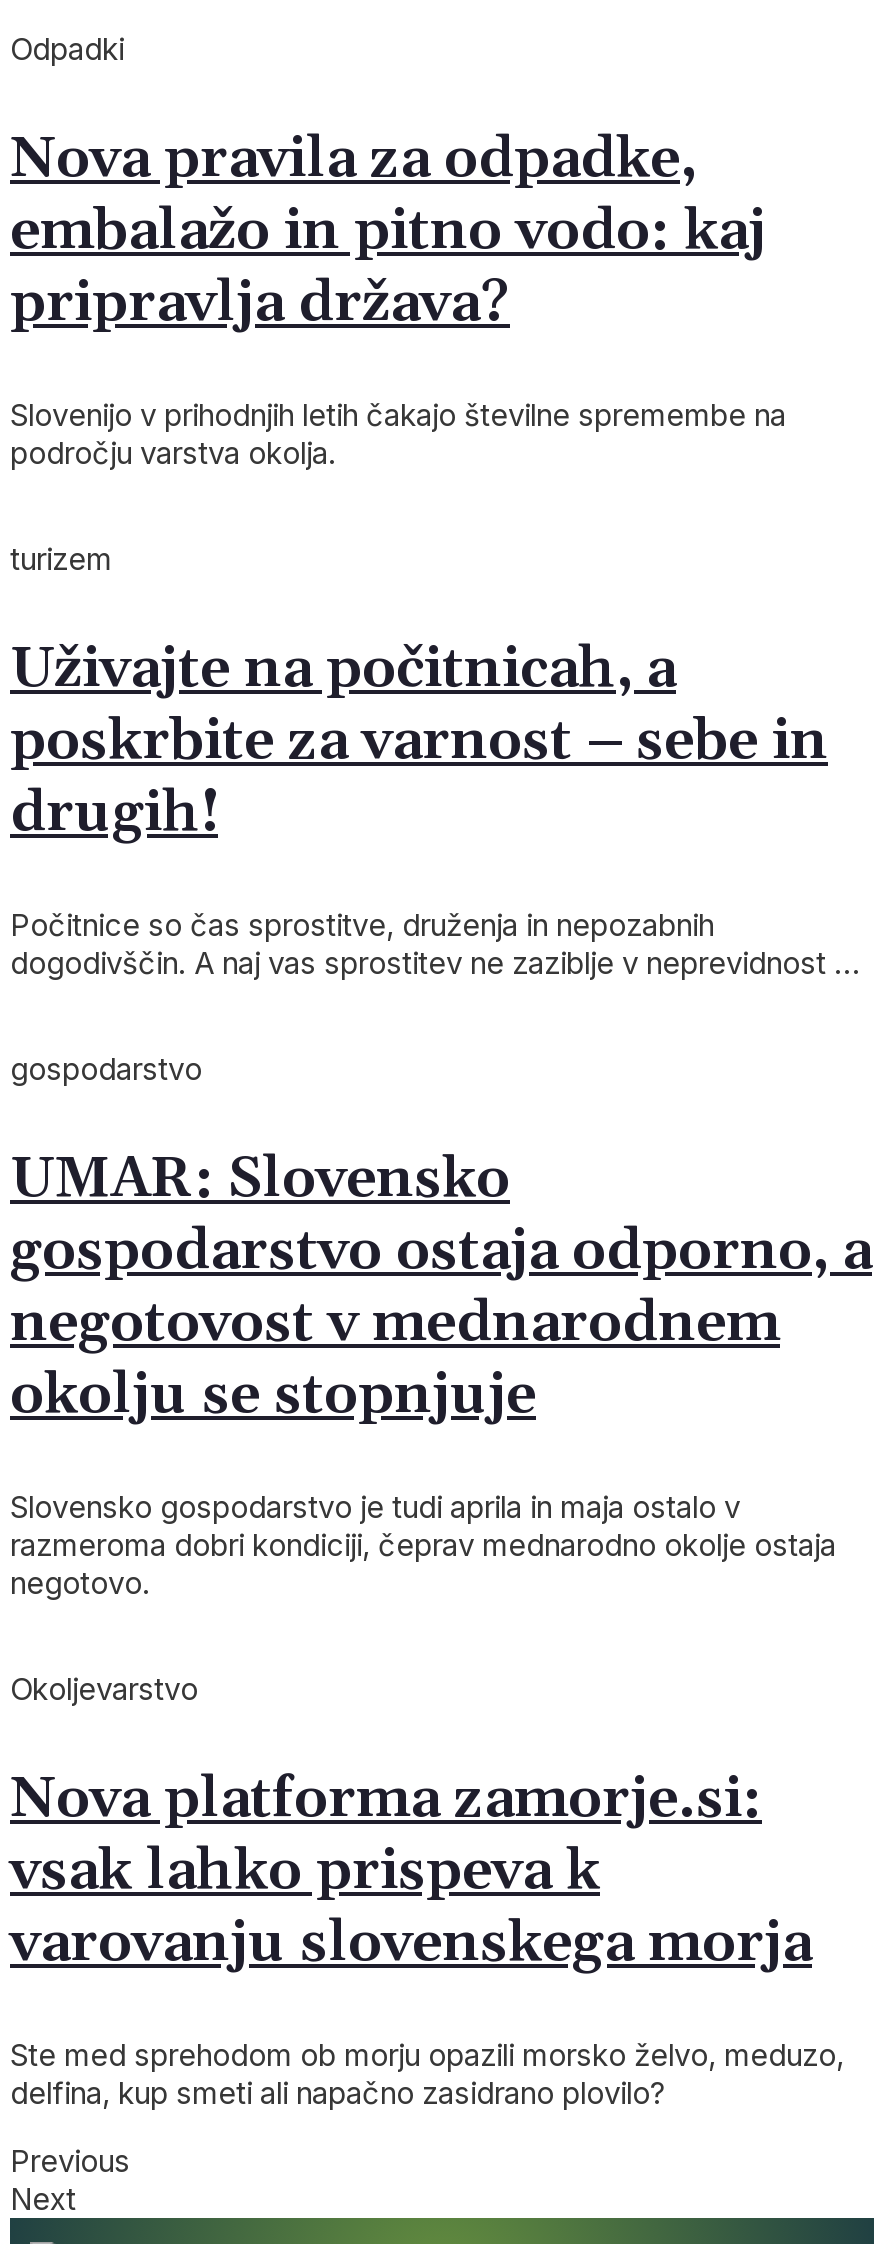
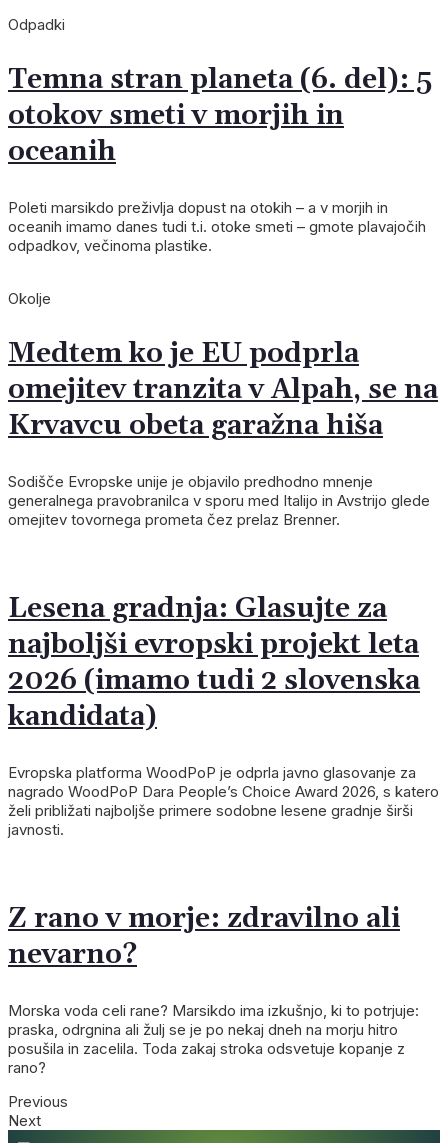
- Nova pravila za odpadke,
- embalažo in pitno vodo: kaj
- pripravlja država?
- Slovenijo v prihodnjih letih čakajo številne spremembe na
- področju varstva okolja.
- turizem
- Uživajte na počitnicah, a
- poskrbite za varnost – sebe in
- drugih!
- Počitnice so čas sprostitve, druženja in nepozabnih
- dogodivščin. A naj vas sprostitev ne zaziblje v neprevidnost …
- gospodarstvo
- UMAR: Slovensko
- gospodarstvo ostaja odporno, a
- negotovost v mednarodnem
- okolju se stopnjuje
- Slovensko gospodarstvo je tudi aprila in maja ostalo v
- razmeroma dobri kondiciji, čeprav mednarodno okolje ostaja
- negotovo.
- Okoljevarstvo
- Nova platforma zamorje.si:
- vsak lahko prispeva k
- varovanju slovenskega morja
- Ste med sprehodom ob morju opazili morsko želvo, meduzo,
- delfina, kup smeti ali napačno zasidrano plovilo?
+ Temna stran planeta (6. del): 5
+ otokov smeti v morjih in
+ oceanih
+ Poleti marsikdo preživlja dopust na otokih – a v morjih in
+ oceanih imamo danes tudi t.i. otoke smeti – gmote plavajočih
+ odpadkov, večinoma plastike.
+ Okolje
+ Medtem ko je EU podprla
+ omejitev tranzita v Alpah, se na
+ Krvavcu obeta garažna hiša
+ Sodišče Evropske unije je objavilo predhodno mnenje
+ generalnega pravobranilca v sporu med Italijo in Avstrijo glede
+ omejitev tovornega prometa čez prelaz Brenner.
+ Lesena gradnja: Glasujte za
+ najboljši evropski projekt leta
+ 2026 (imamo tudi 2 slovenska
+ kandidata)
+ Evropska platforma WoodPoP je odprla javno glasovanje za
+ nagrado WoodPoP Dara People’s Choice Award 2026, s katero
+ želi približati najboljše primere sodobne lesene gradnje širši
+ javnosti.
+ Z rano v morje: zdravilno ali
+ nevarno?
+ Morska voda celi rane? Marsikdo ima izkušnjo, ki to potrjuje:
+ praska, odrgnina ali žulj se je po nekaj dneh na morju hitro
+ posušila in zacelila. Toda zakaj stroka odsvetuje kopanje z
+ rano?
